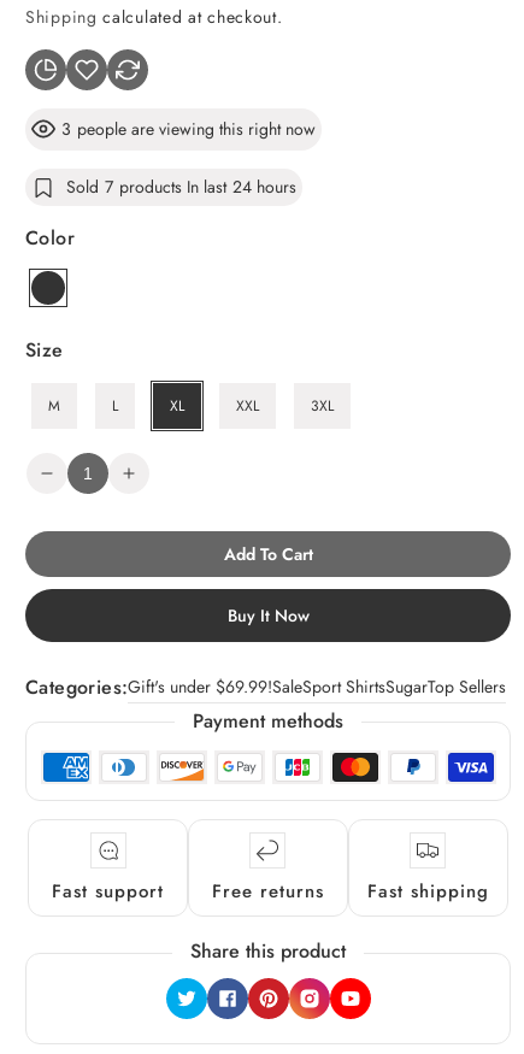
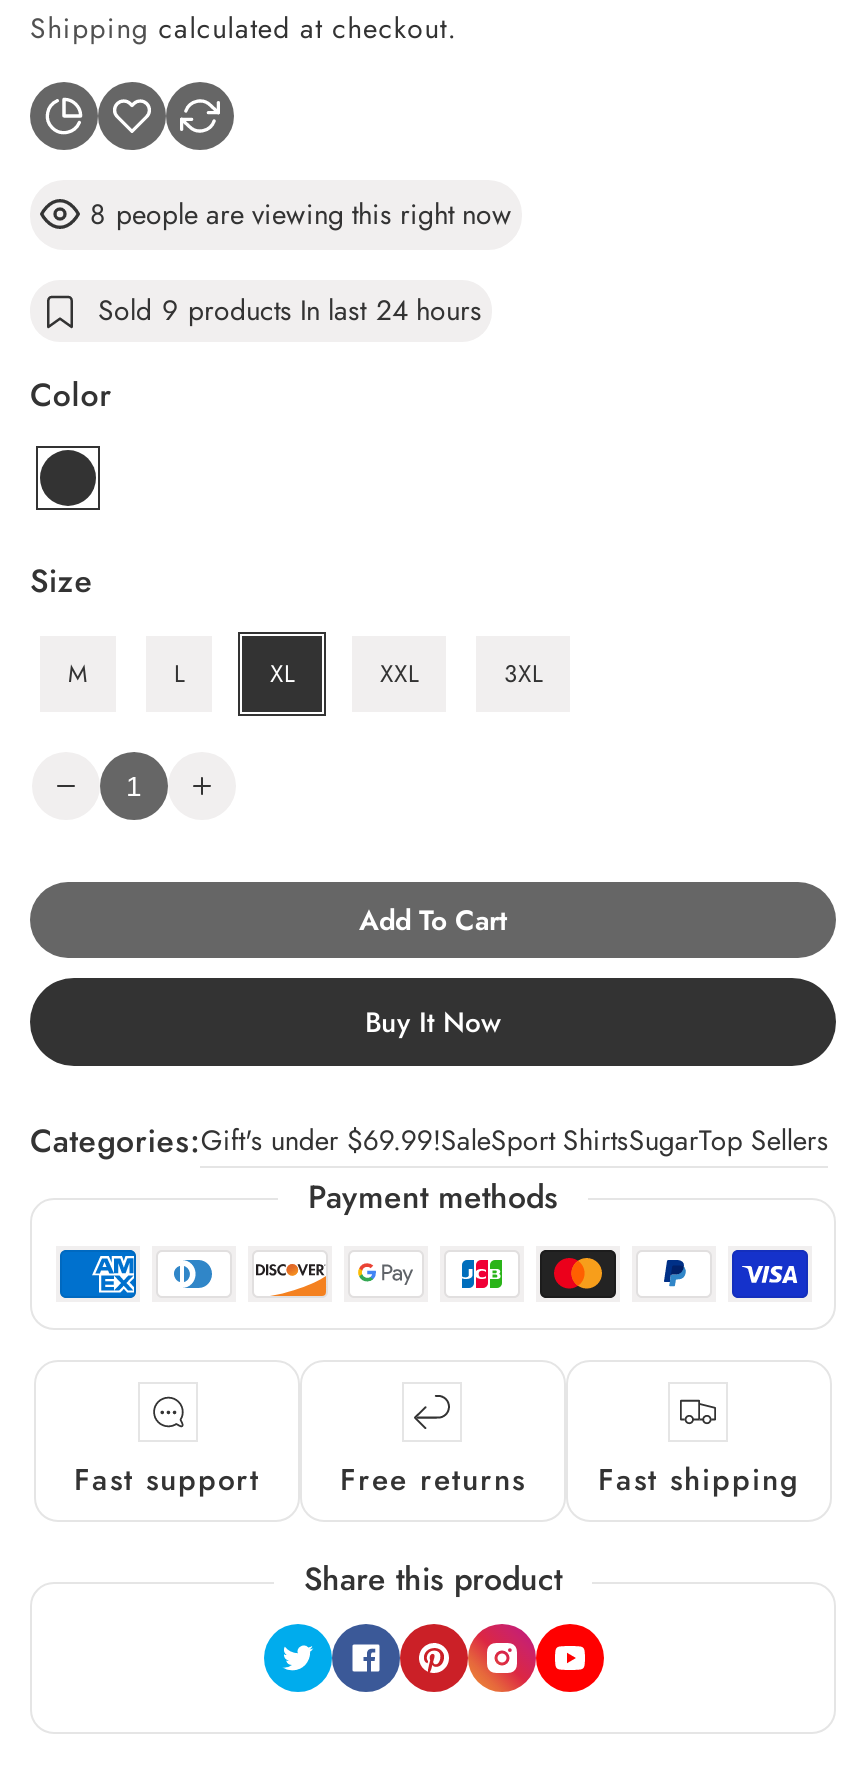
- 3 people are viewing this right now
+ 8 people are viewing this right now

- Sold 7 products In last 24 hours
+ Sold 9 products In last 24 hours
